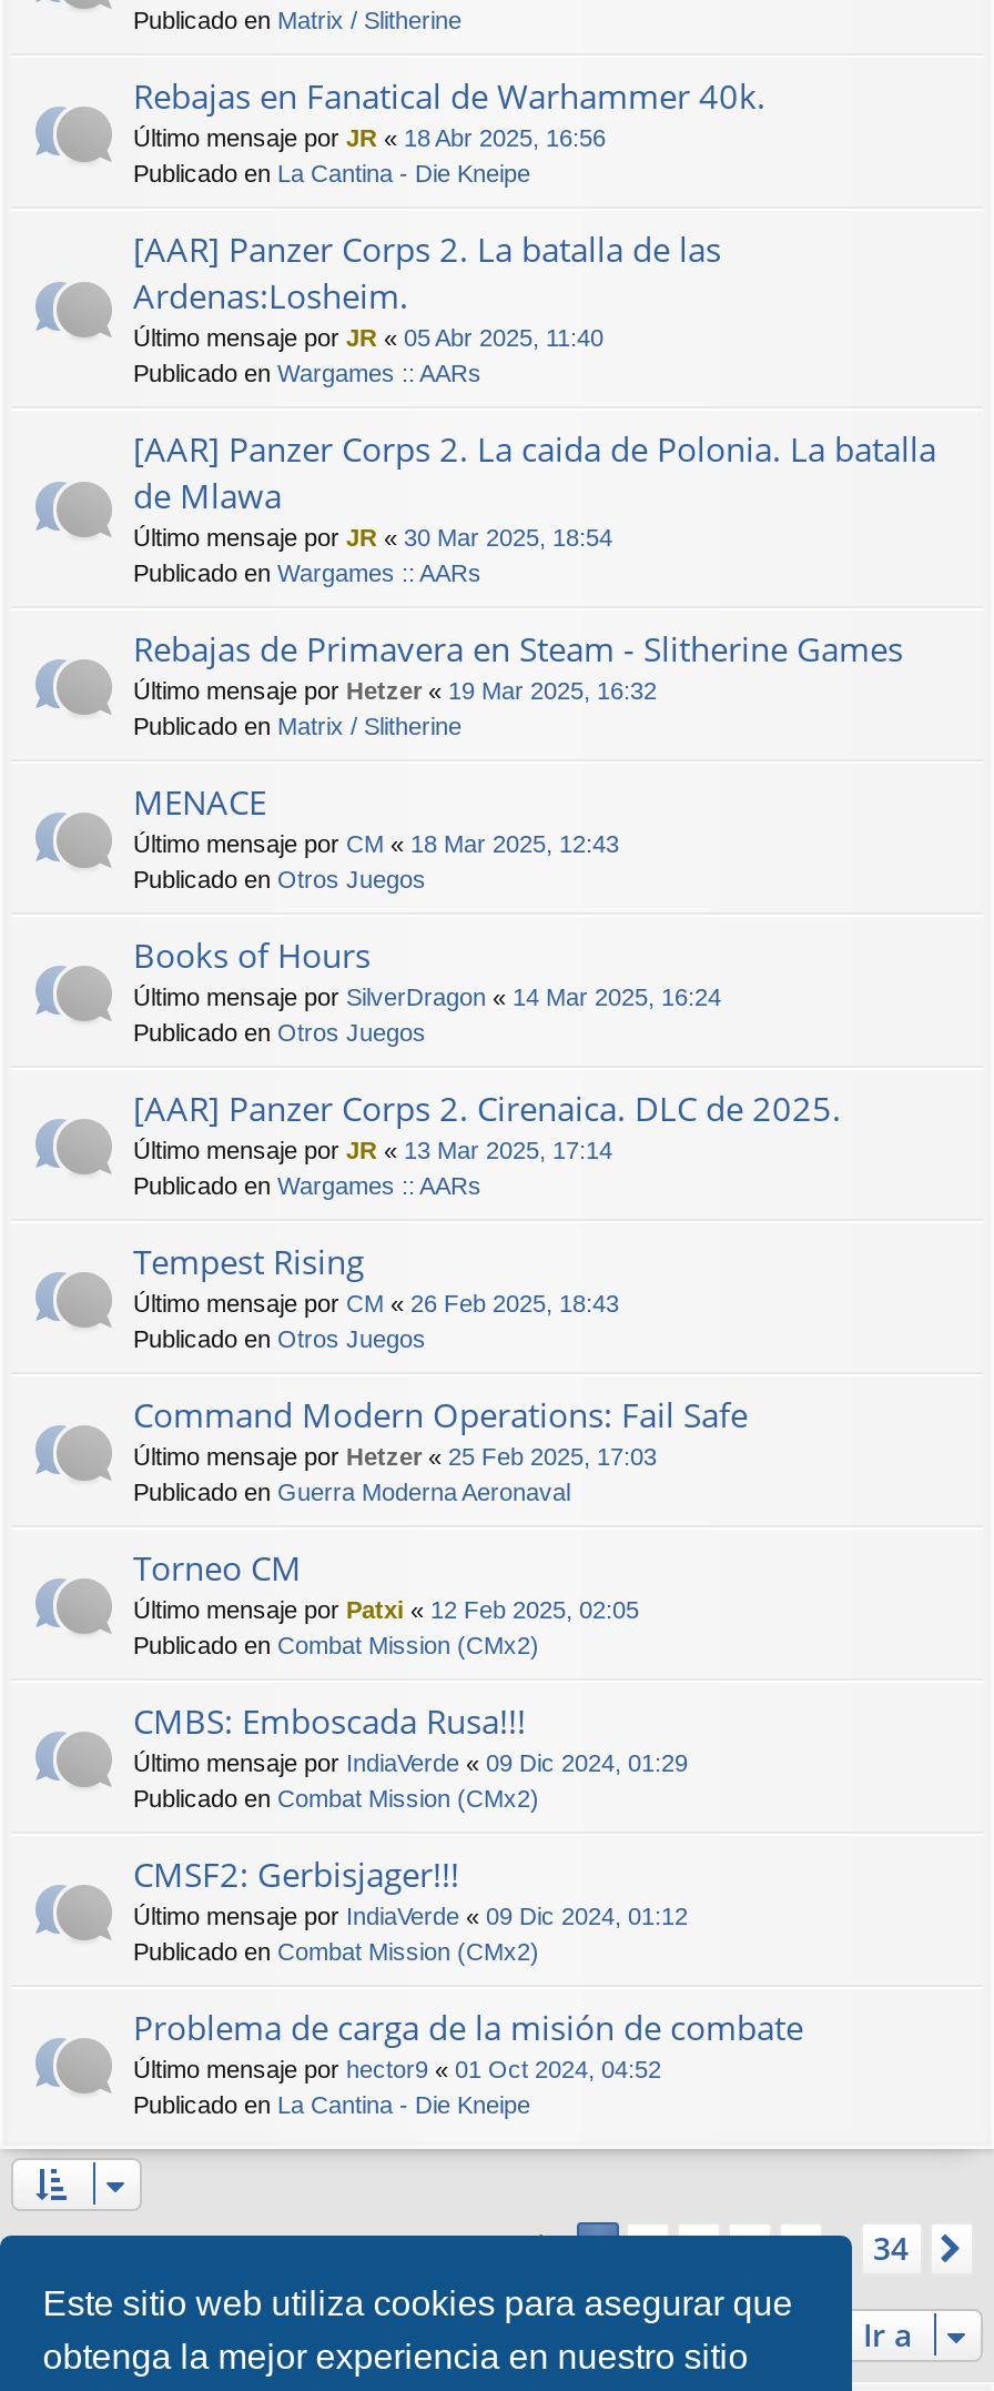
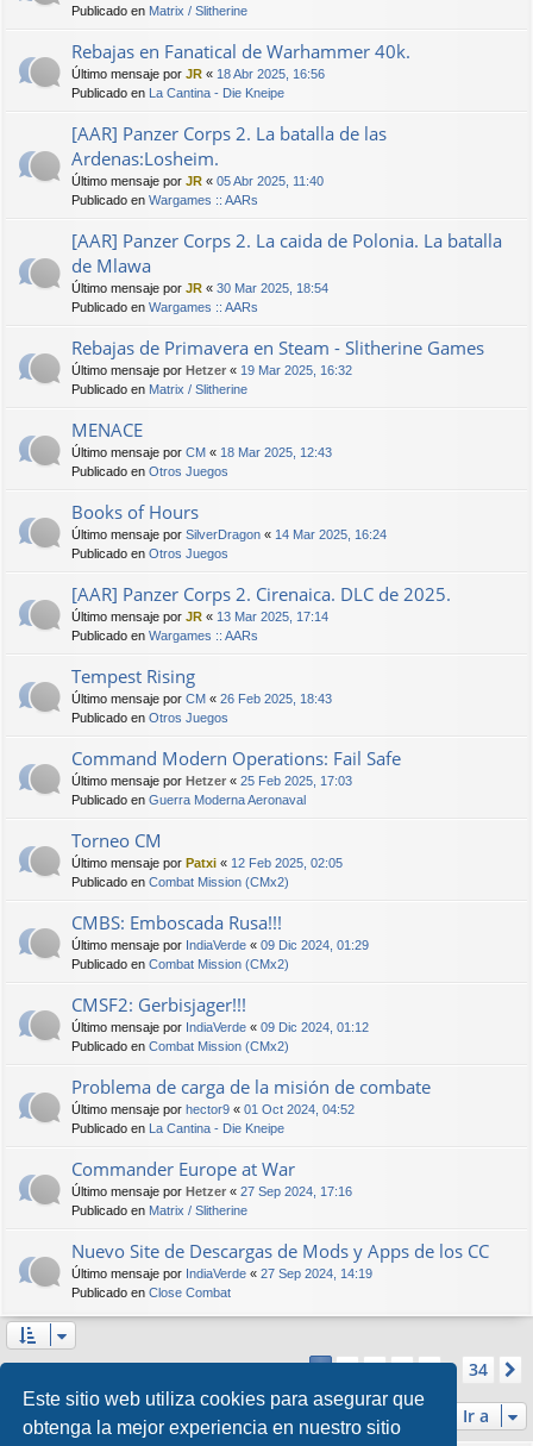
+ Commander Europe at War
+ Último mensaje por Hetzer «27 Sep 2024, 17:16
+ Publicado en Matrix / Slitherine
+ Nuevo Site de Descargas de Mods y Apps de los CC
+ Último mensaje por IndiaVerde «27 Sep 2024, 14:19
+ Publicado en Close Combat
